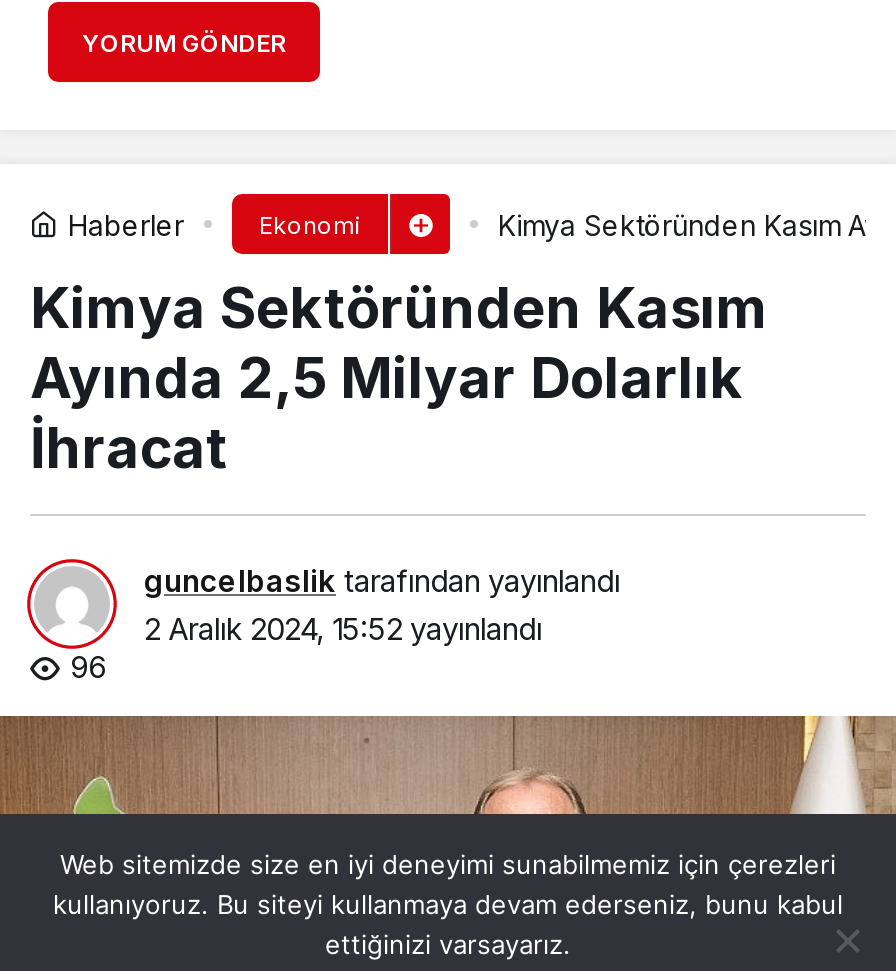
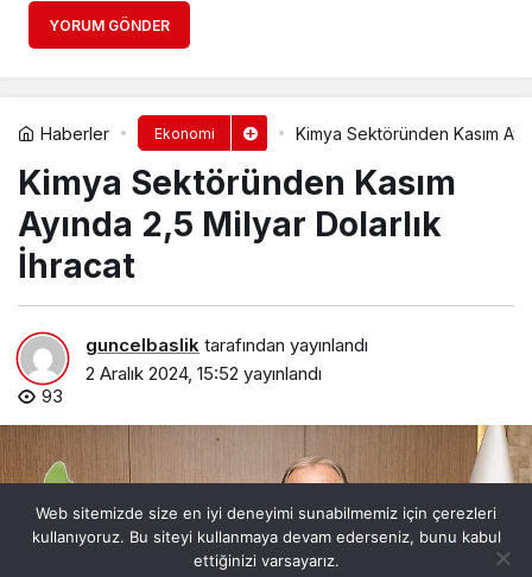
- 96
+ 93
